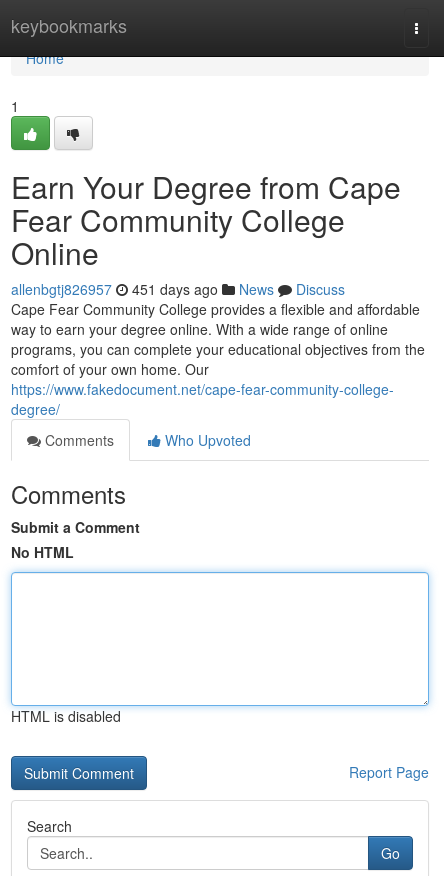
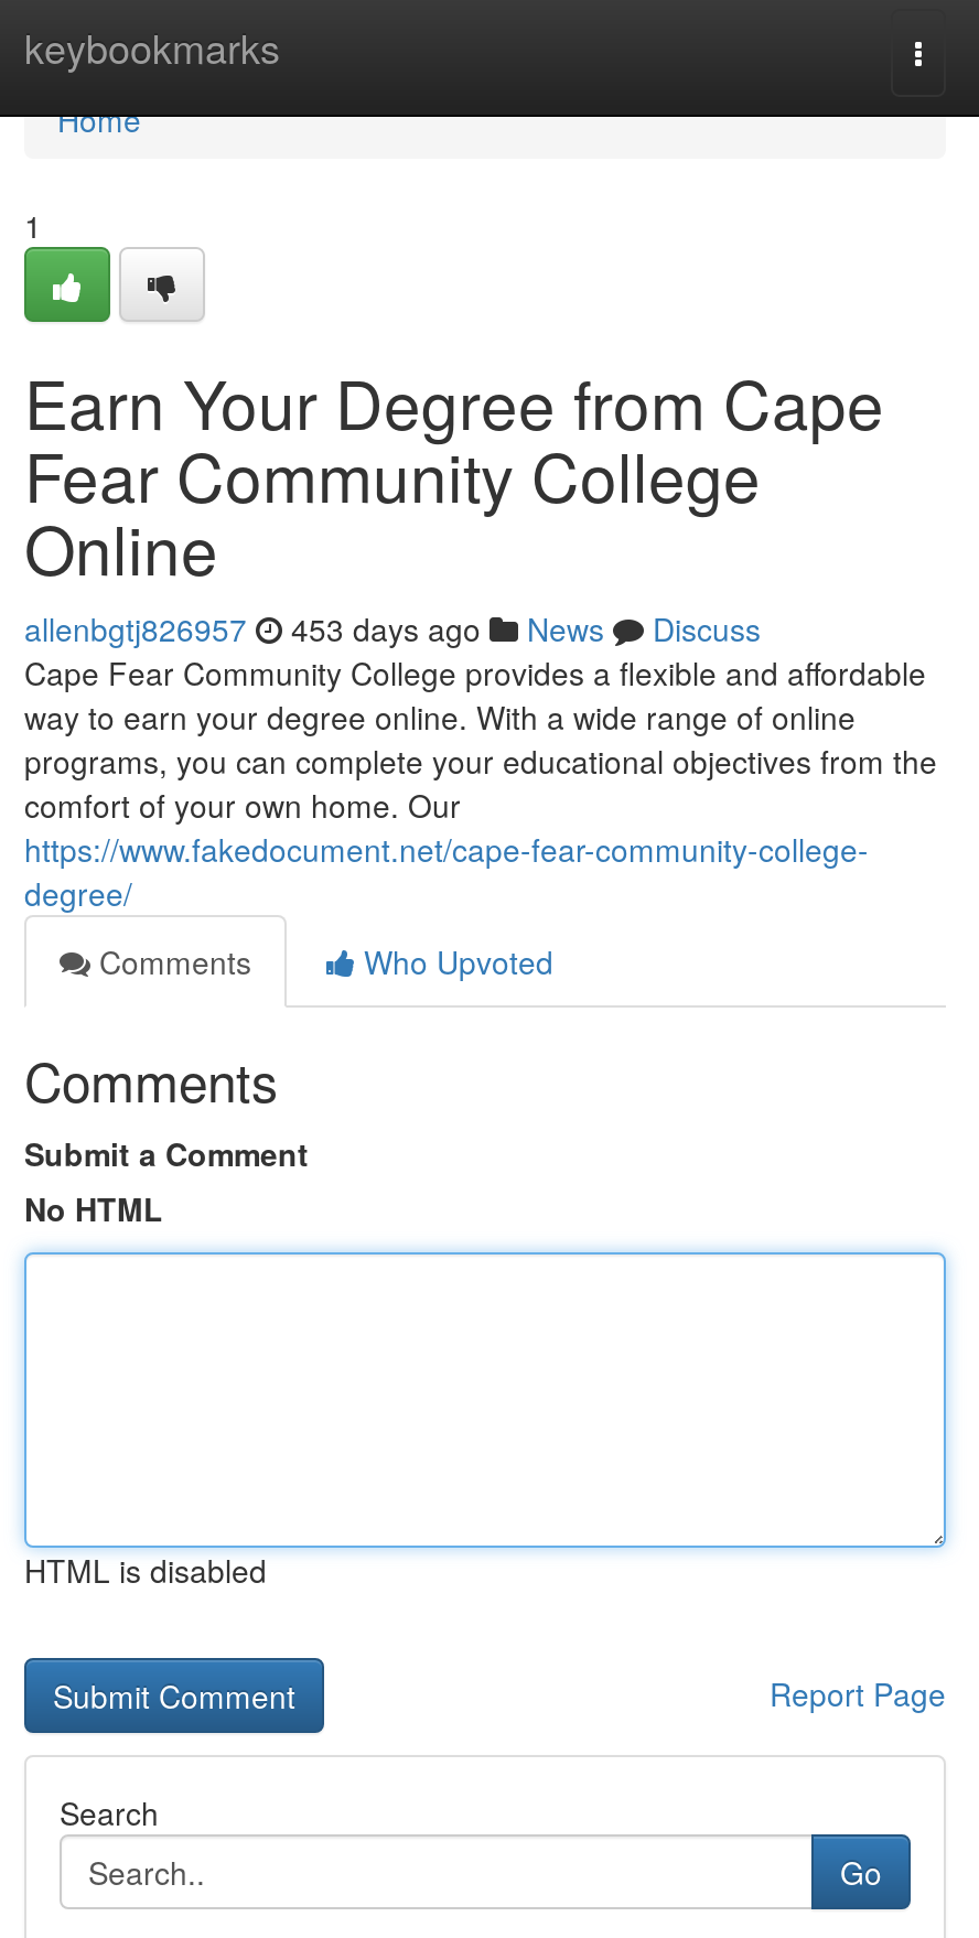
- allenbgtj826957 451 days ago News Discuss
+ allenbgtj826957 453 days ago News Discuss
